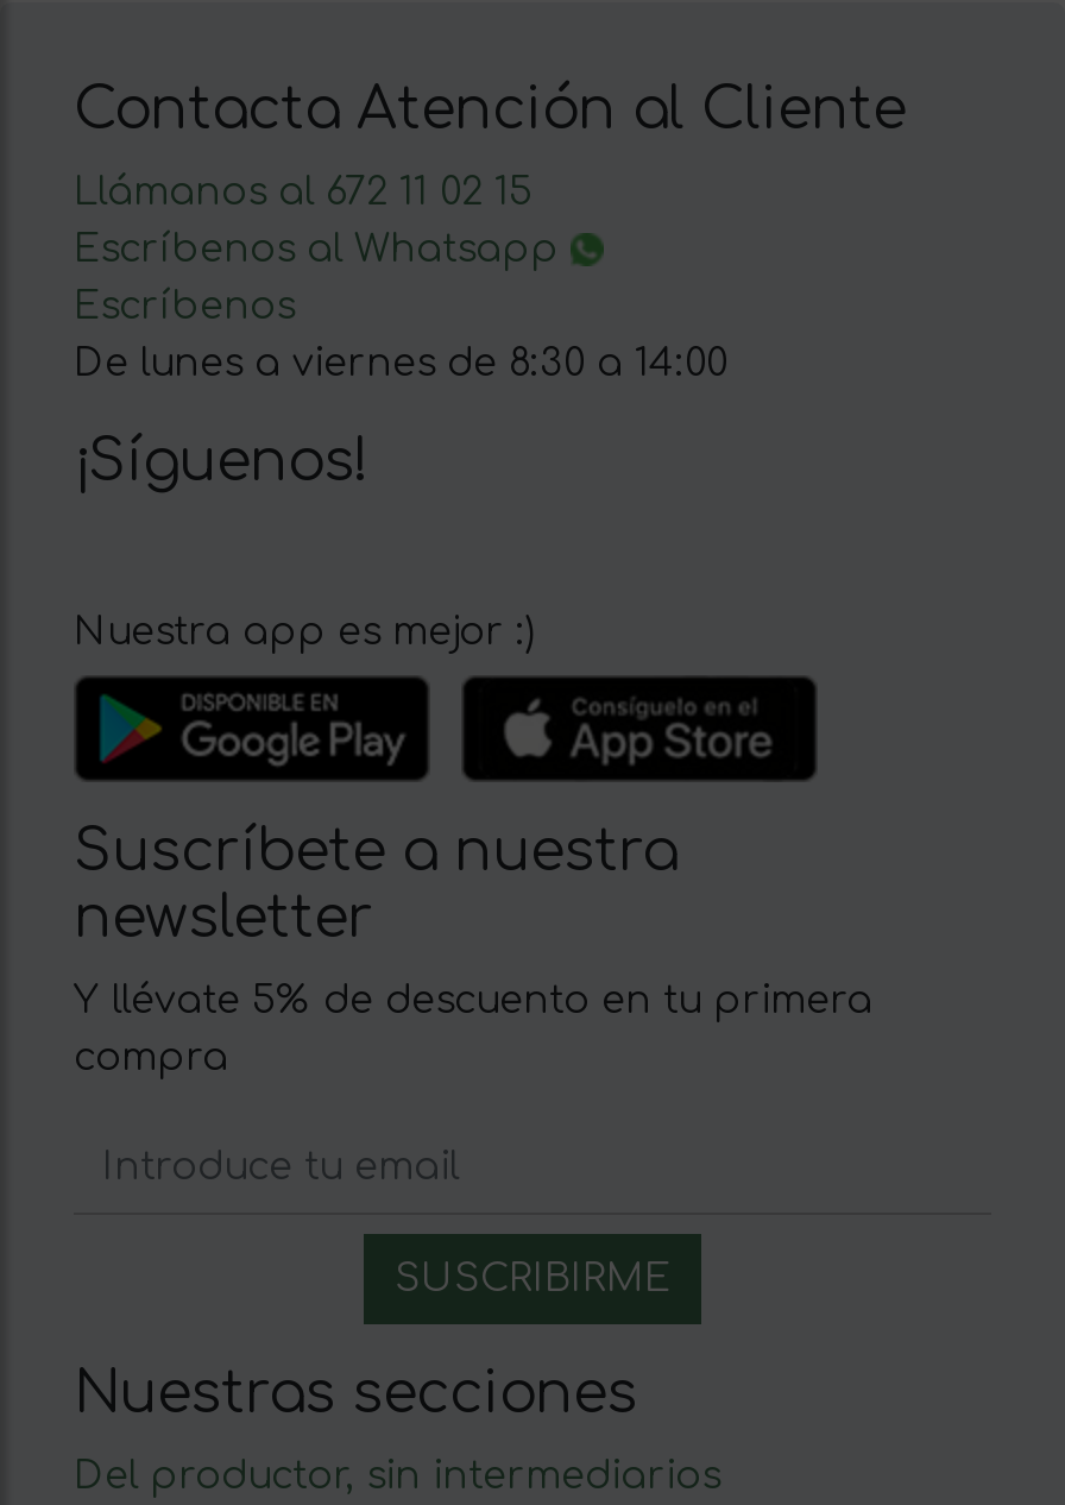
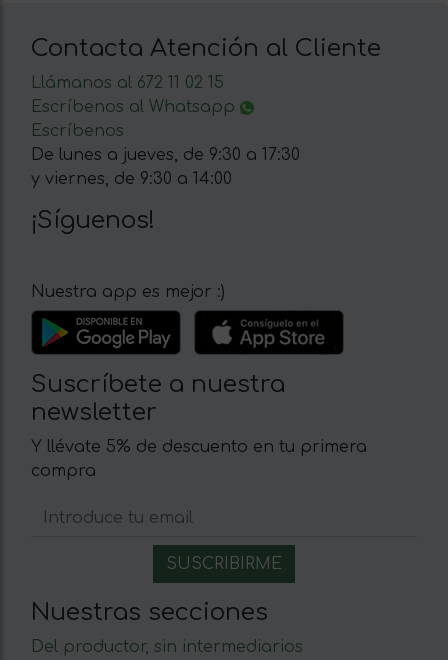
- De lunes a viernes de 8:30 a 14:00
+ De lunes a jueves, de 9:30 a 17:30
+ y viernes, de 9:30 a 14:00
